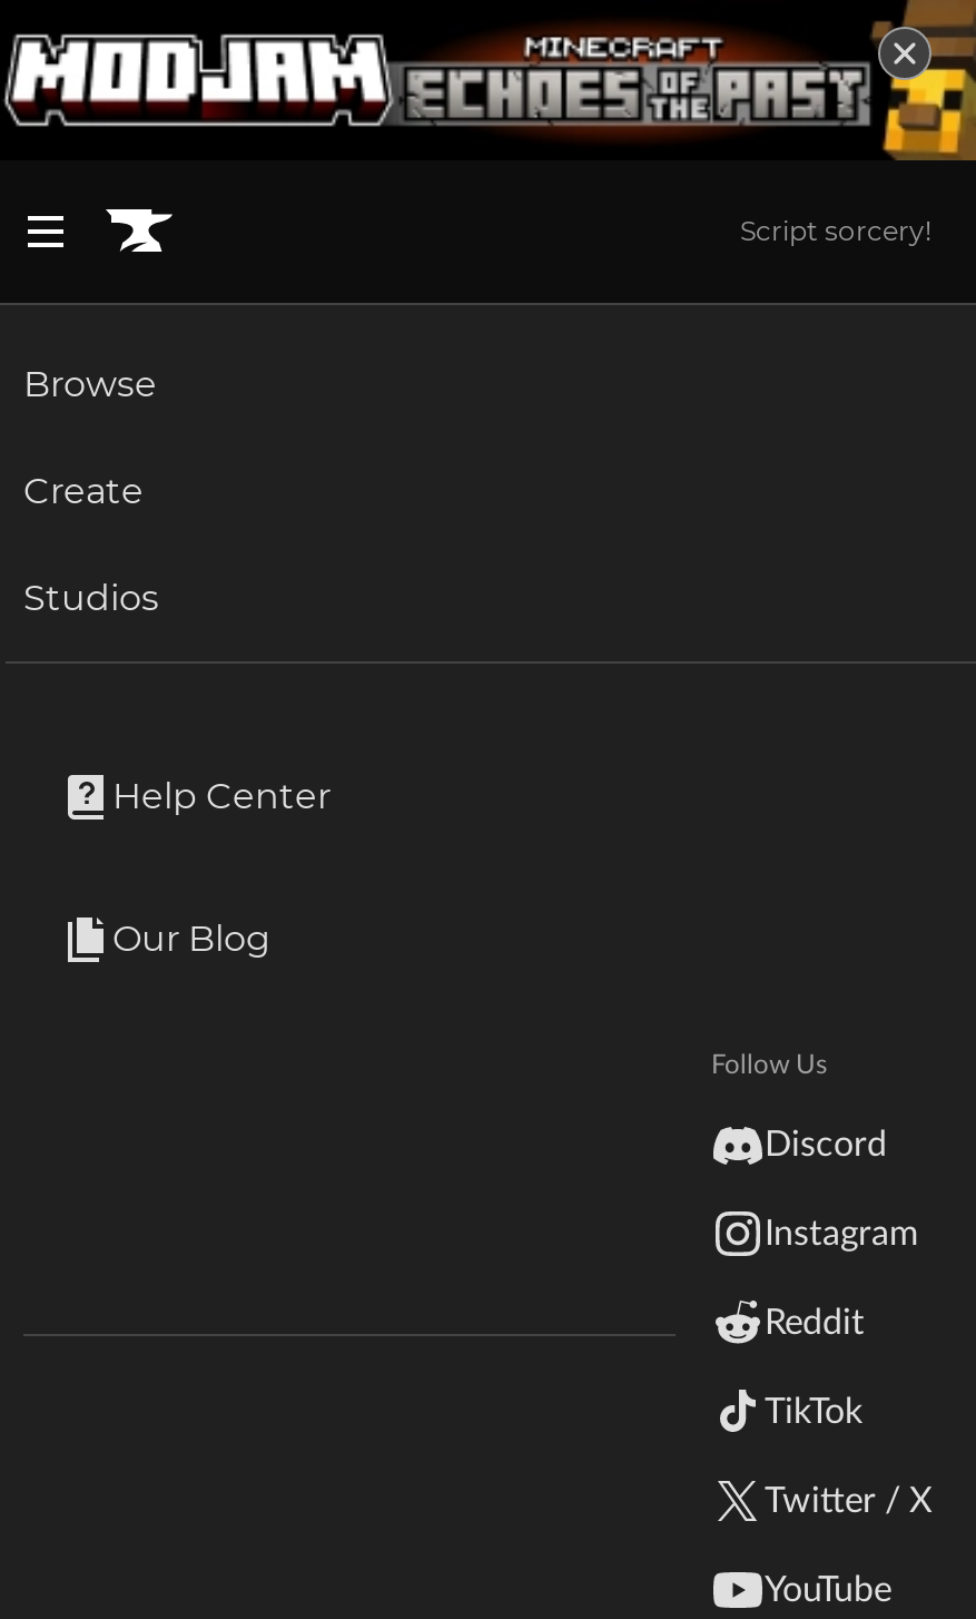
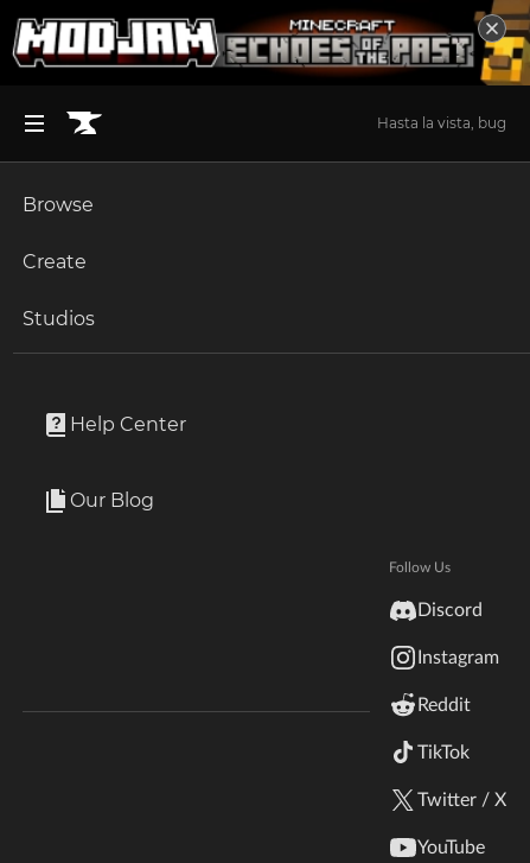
- Script sorcery!
+ Hasta la vista, bug
